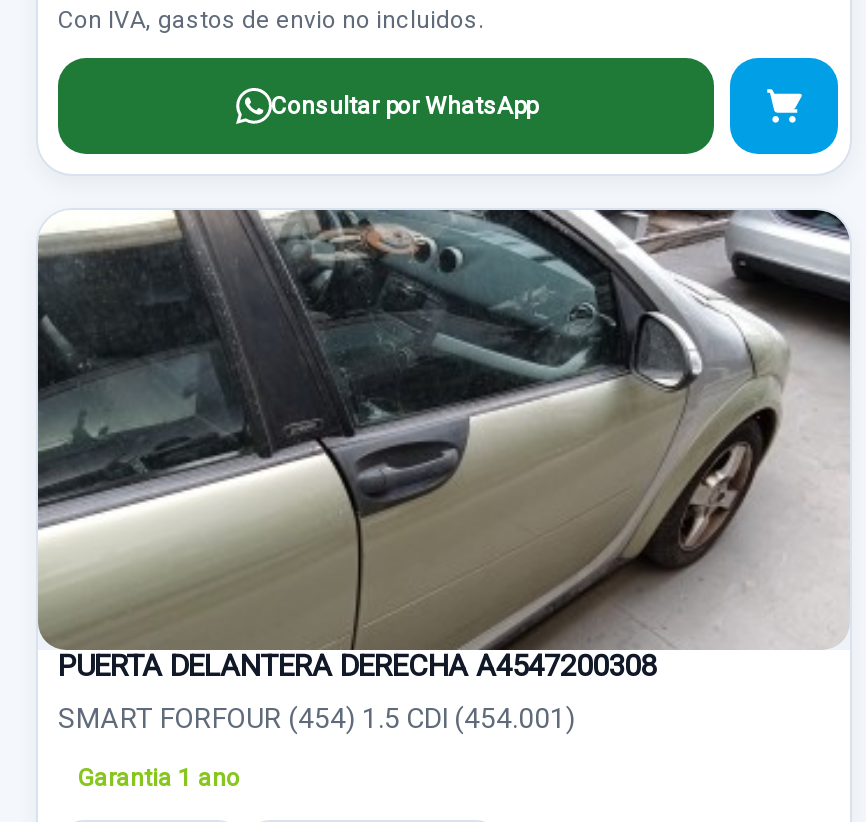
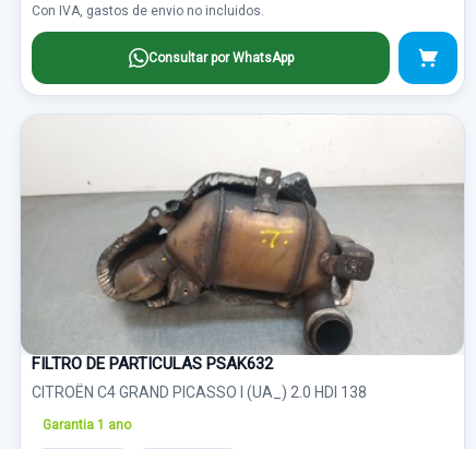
- [image]
- PUERTA DELANTERA DERECHA A4547200308
+ [image]
+ FILTRO DE PARTICULAS PSAK632

- SMART FORFOUR (454) 1.5 CDI (454.001)
+ CITROËN C4 GRAND PICASSO I (UA_) 2.0 HDI 138
